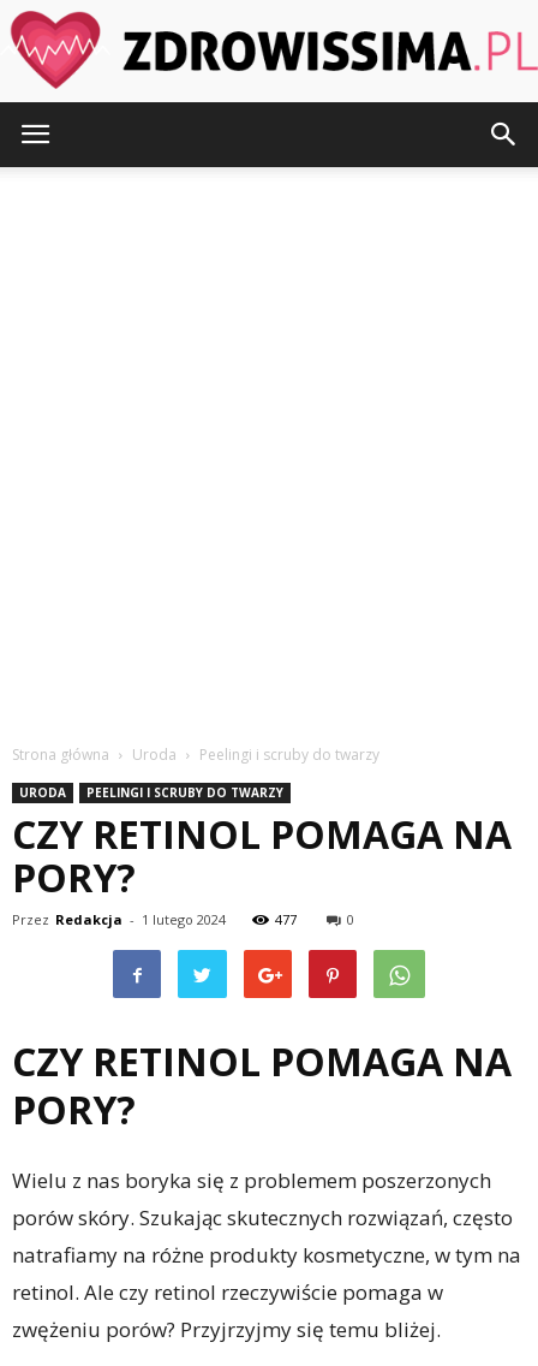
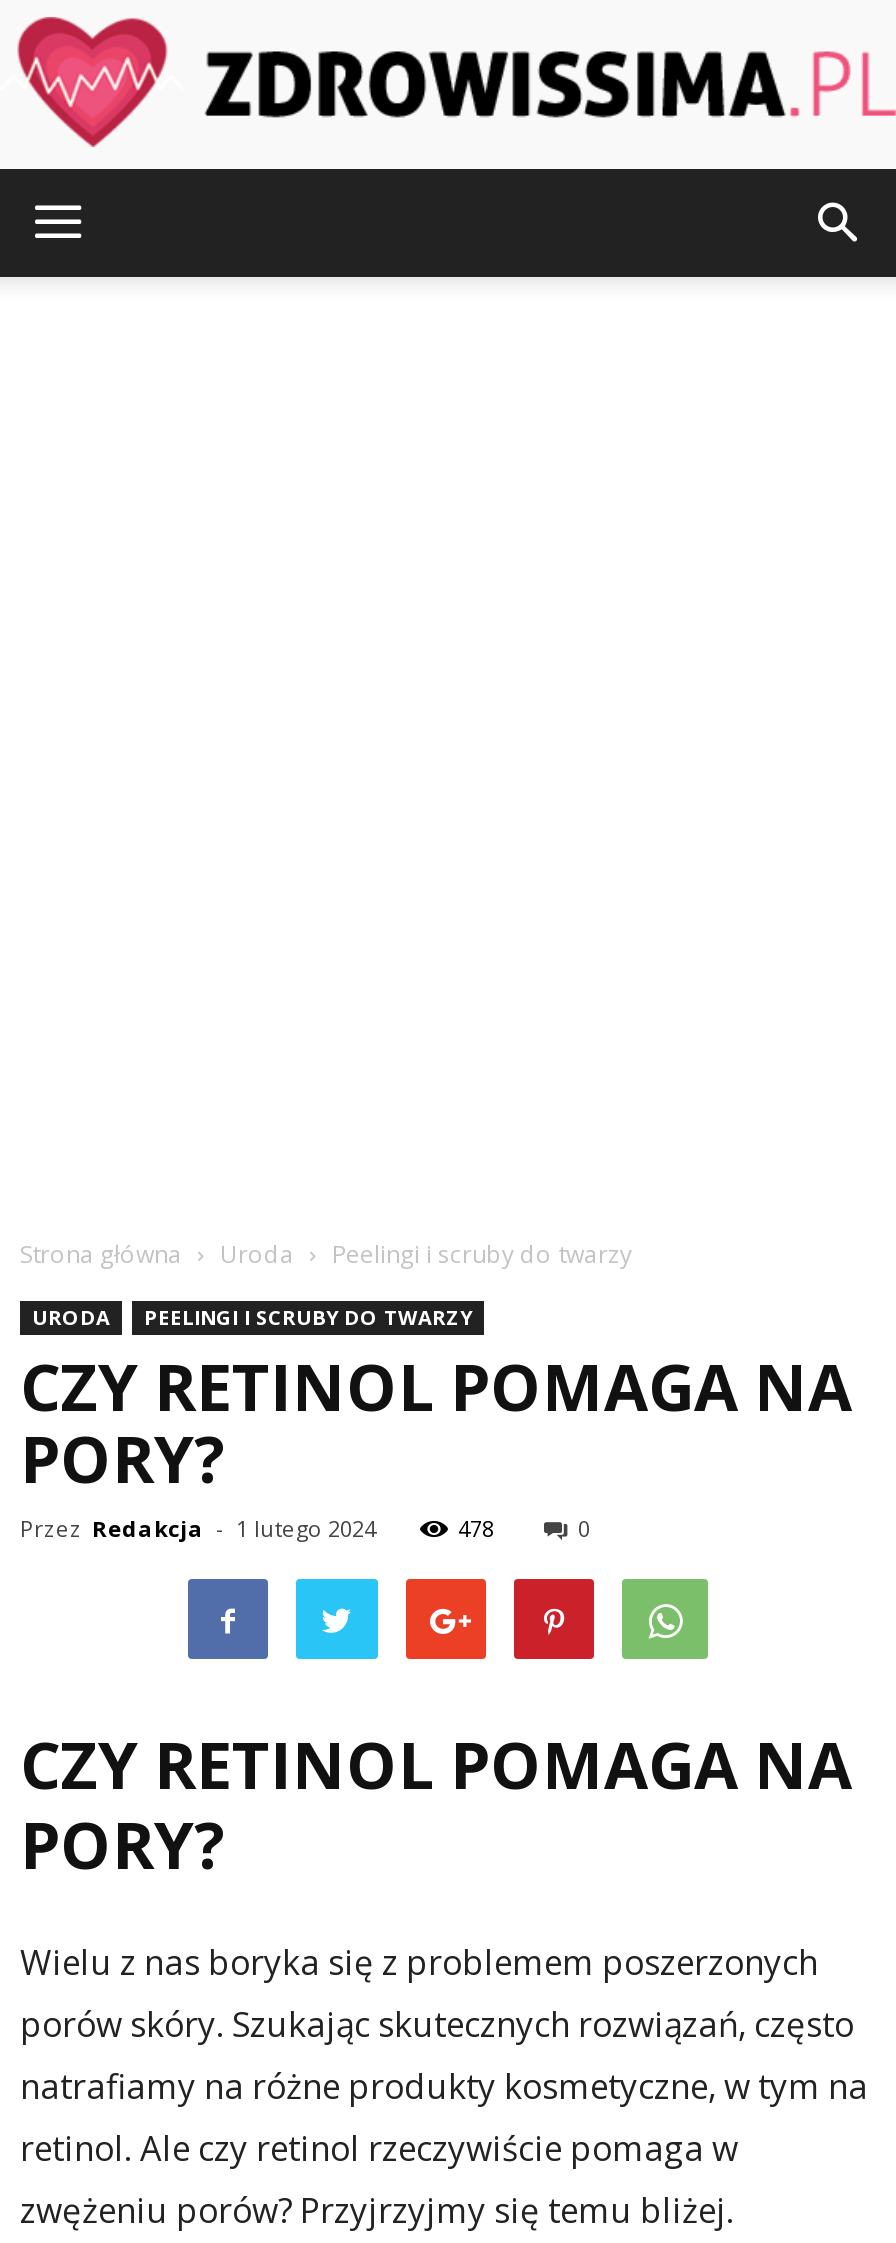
- 477
+ 478
